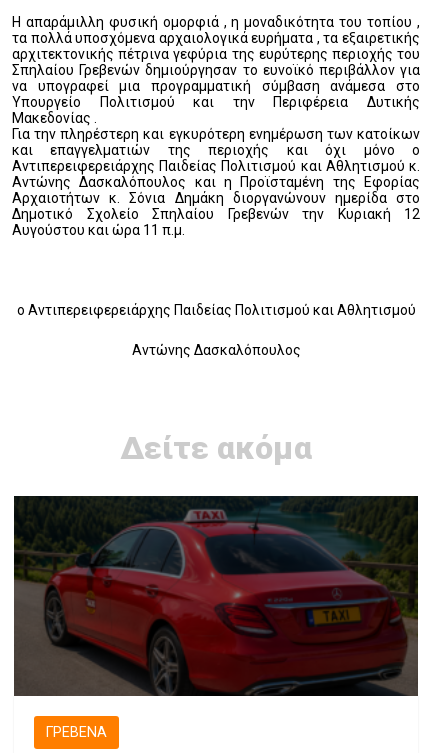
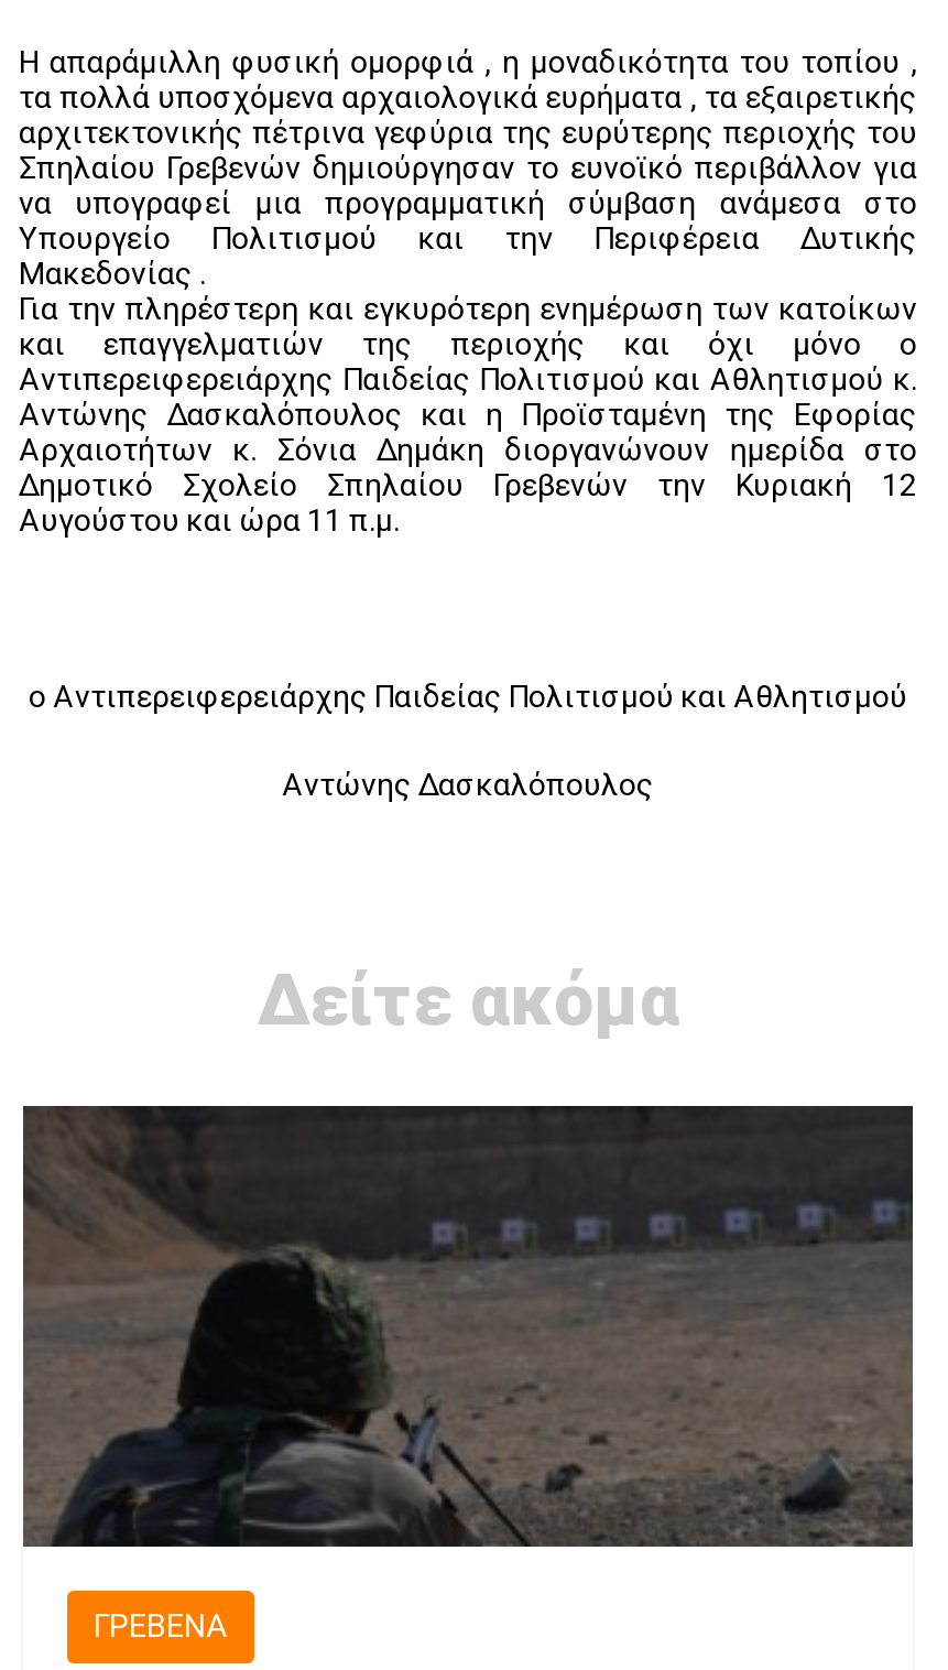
- [image]
+ [image]
